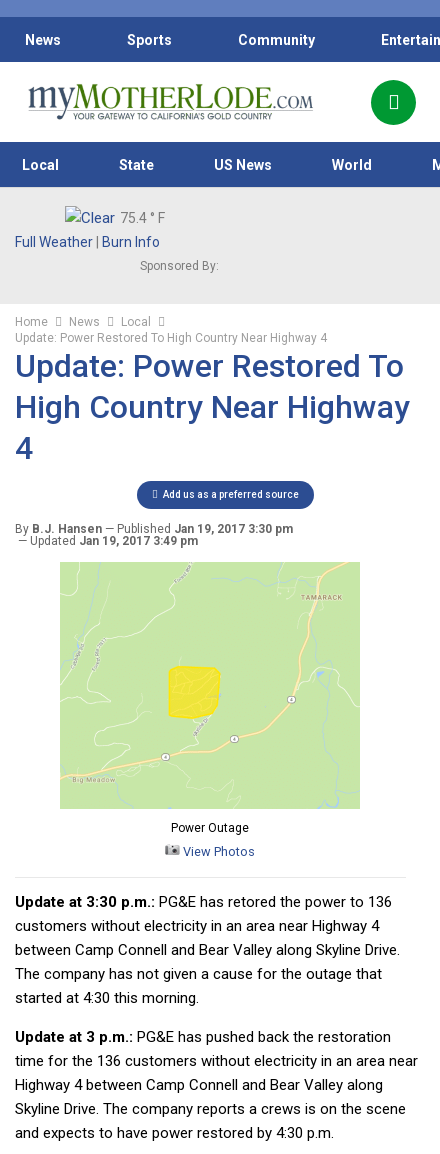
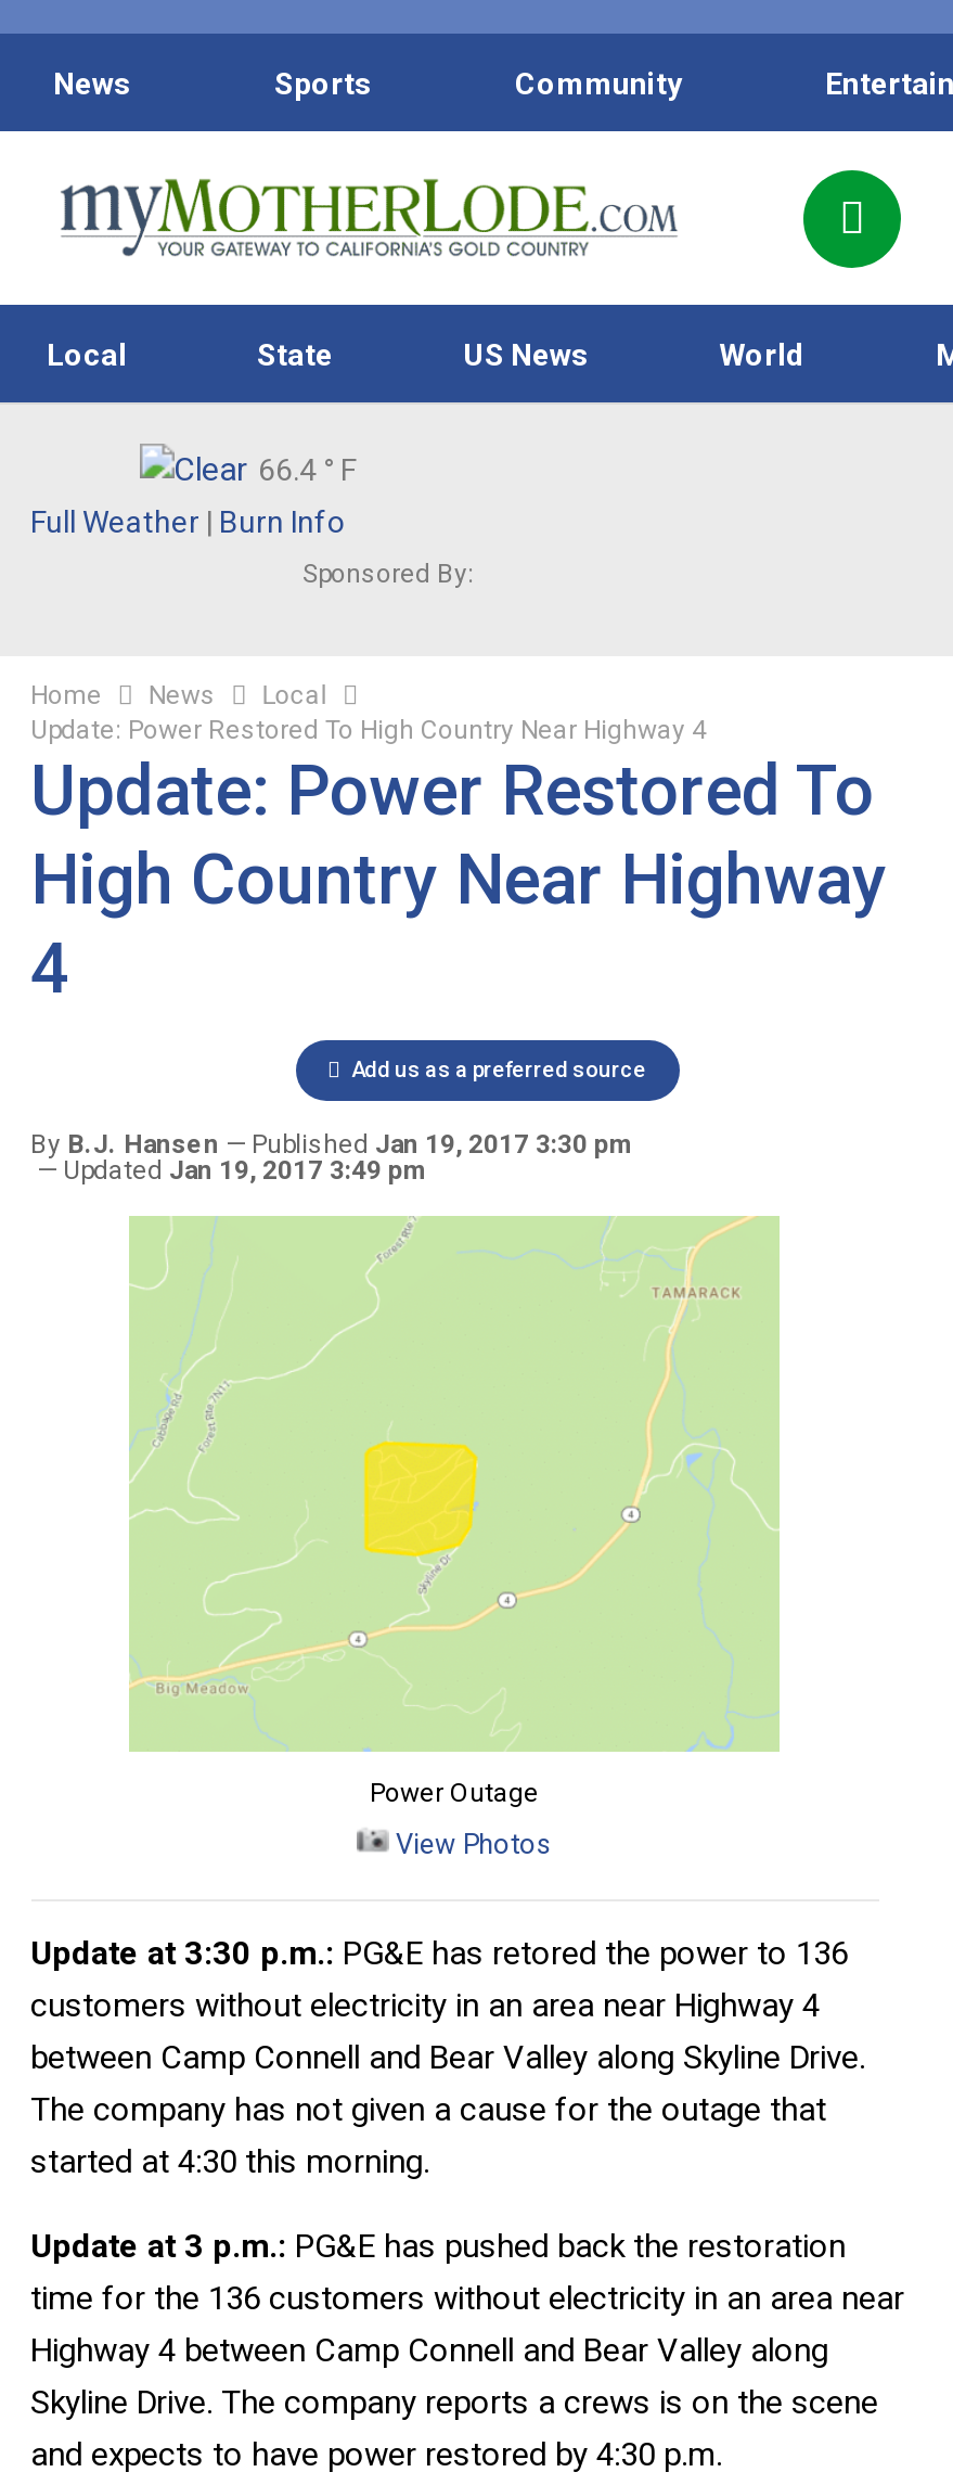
- 75.4 ° F
+ 66.4 ° F
